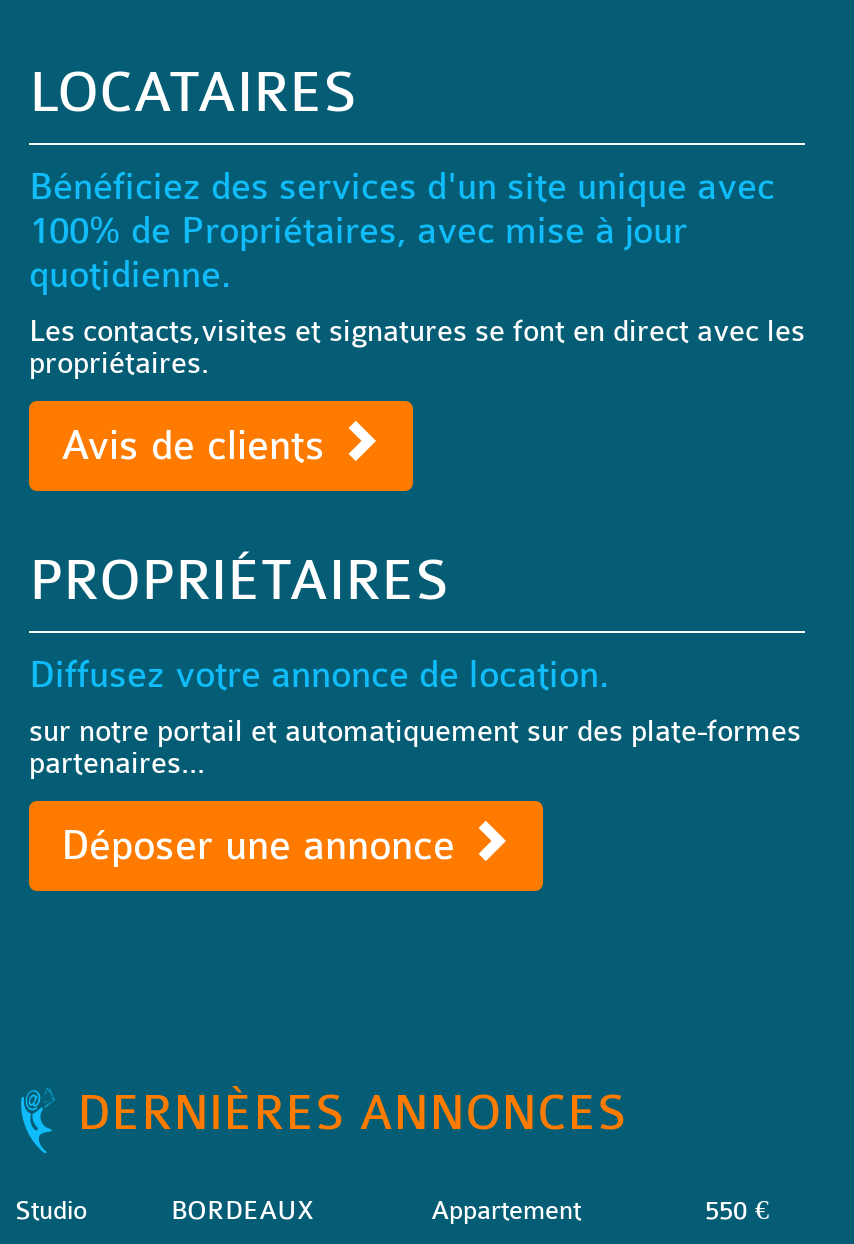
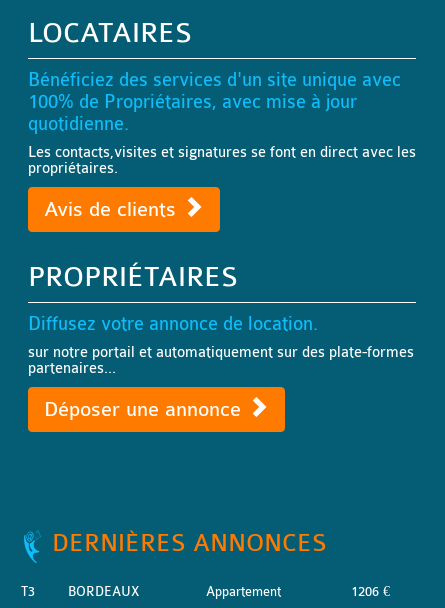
- Studio
+ T3

- 550 €
+ 1206 €
